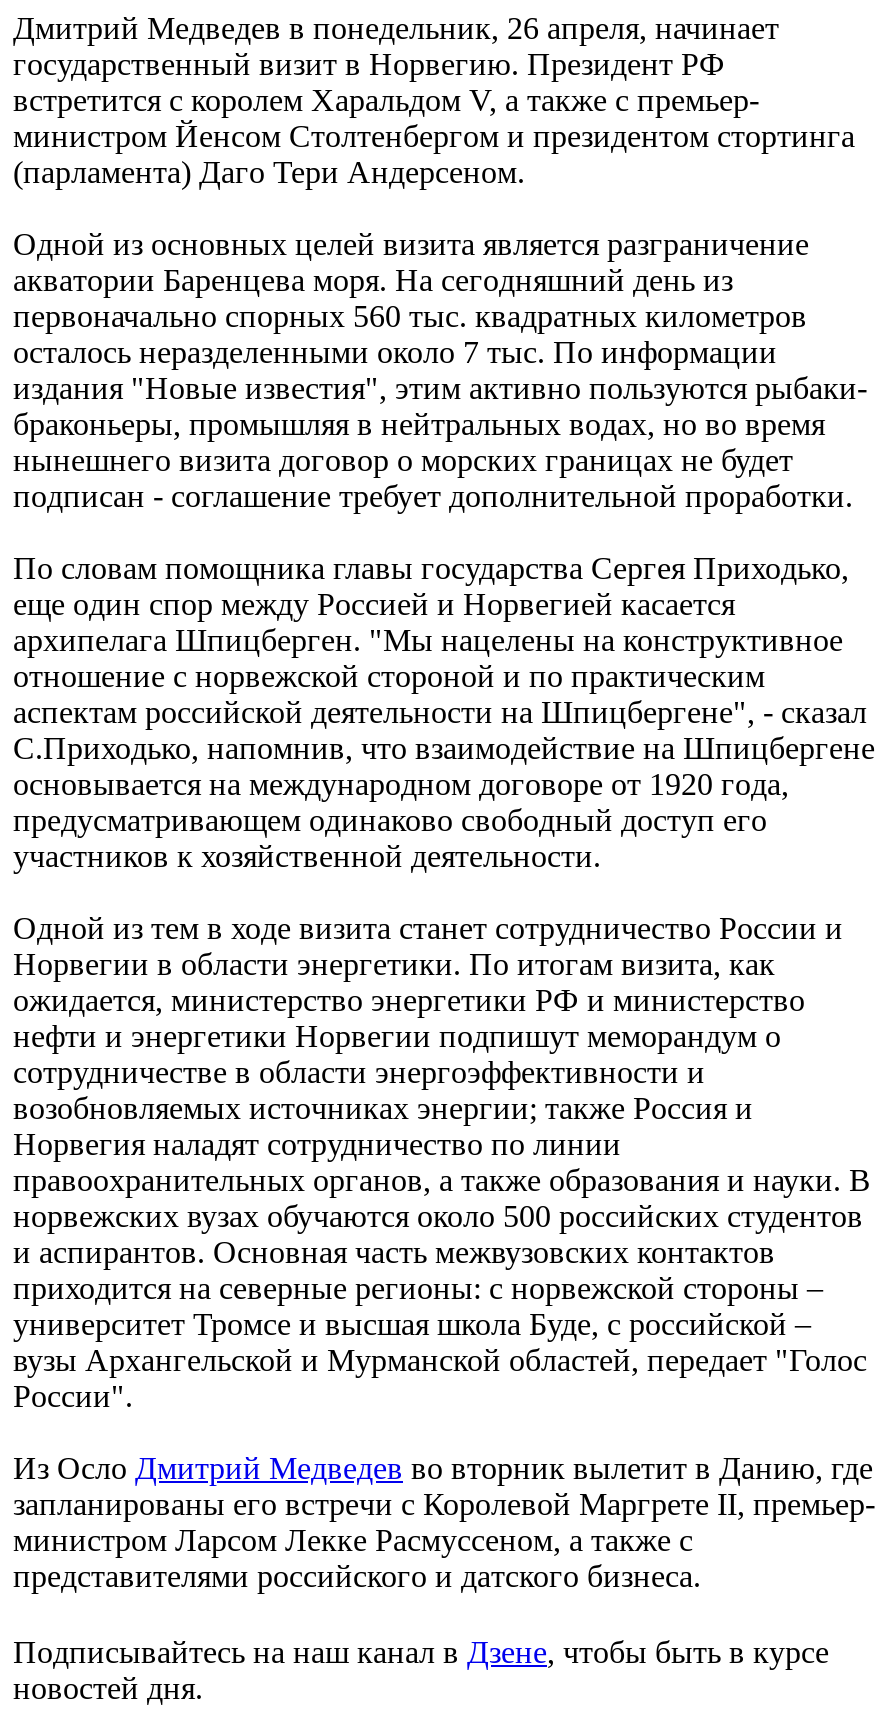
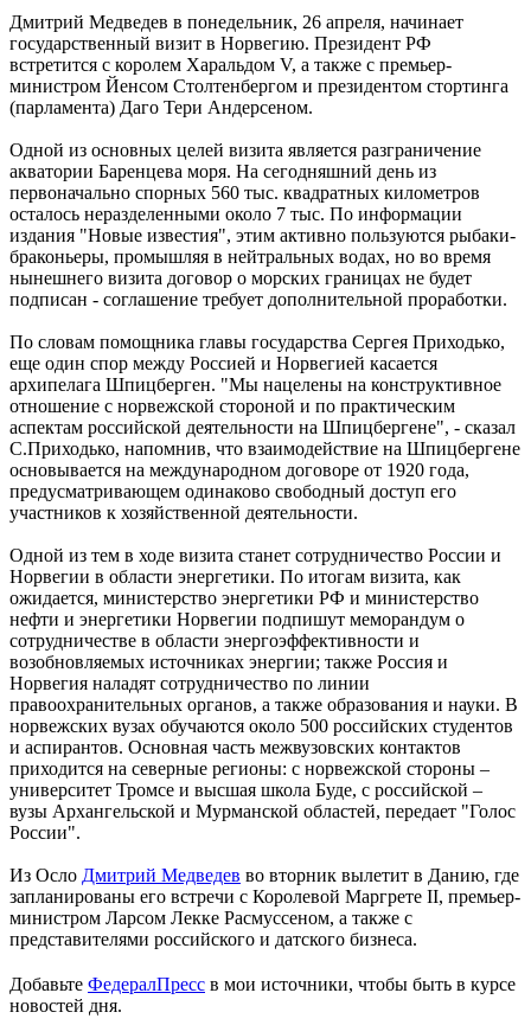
- Подписывайтесь на наш канал в Дзене, чтобы быть в курсе
+ Добавьте ФедералПресс в мои источники, чтобы быть в курсе
